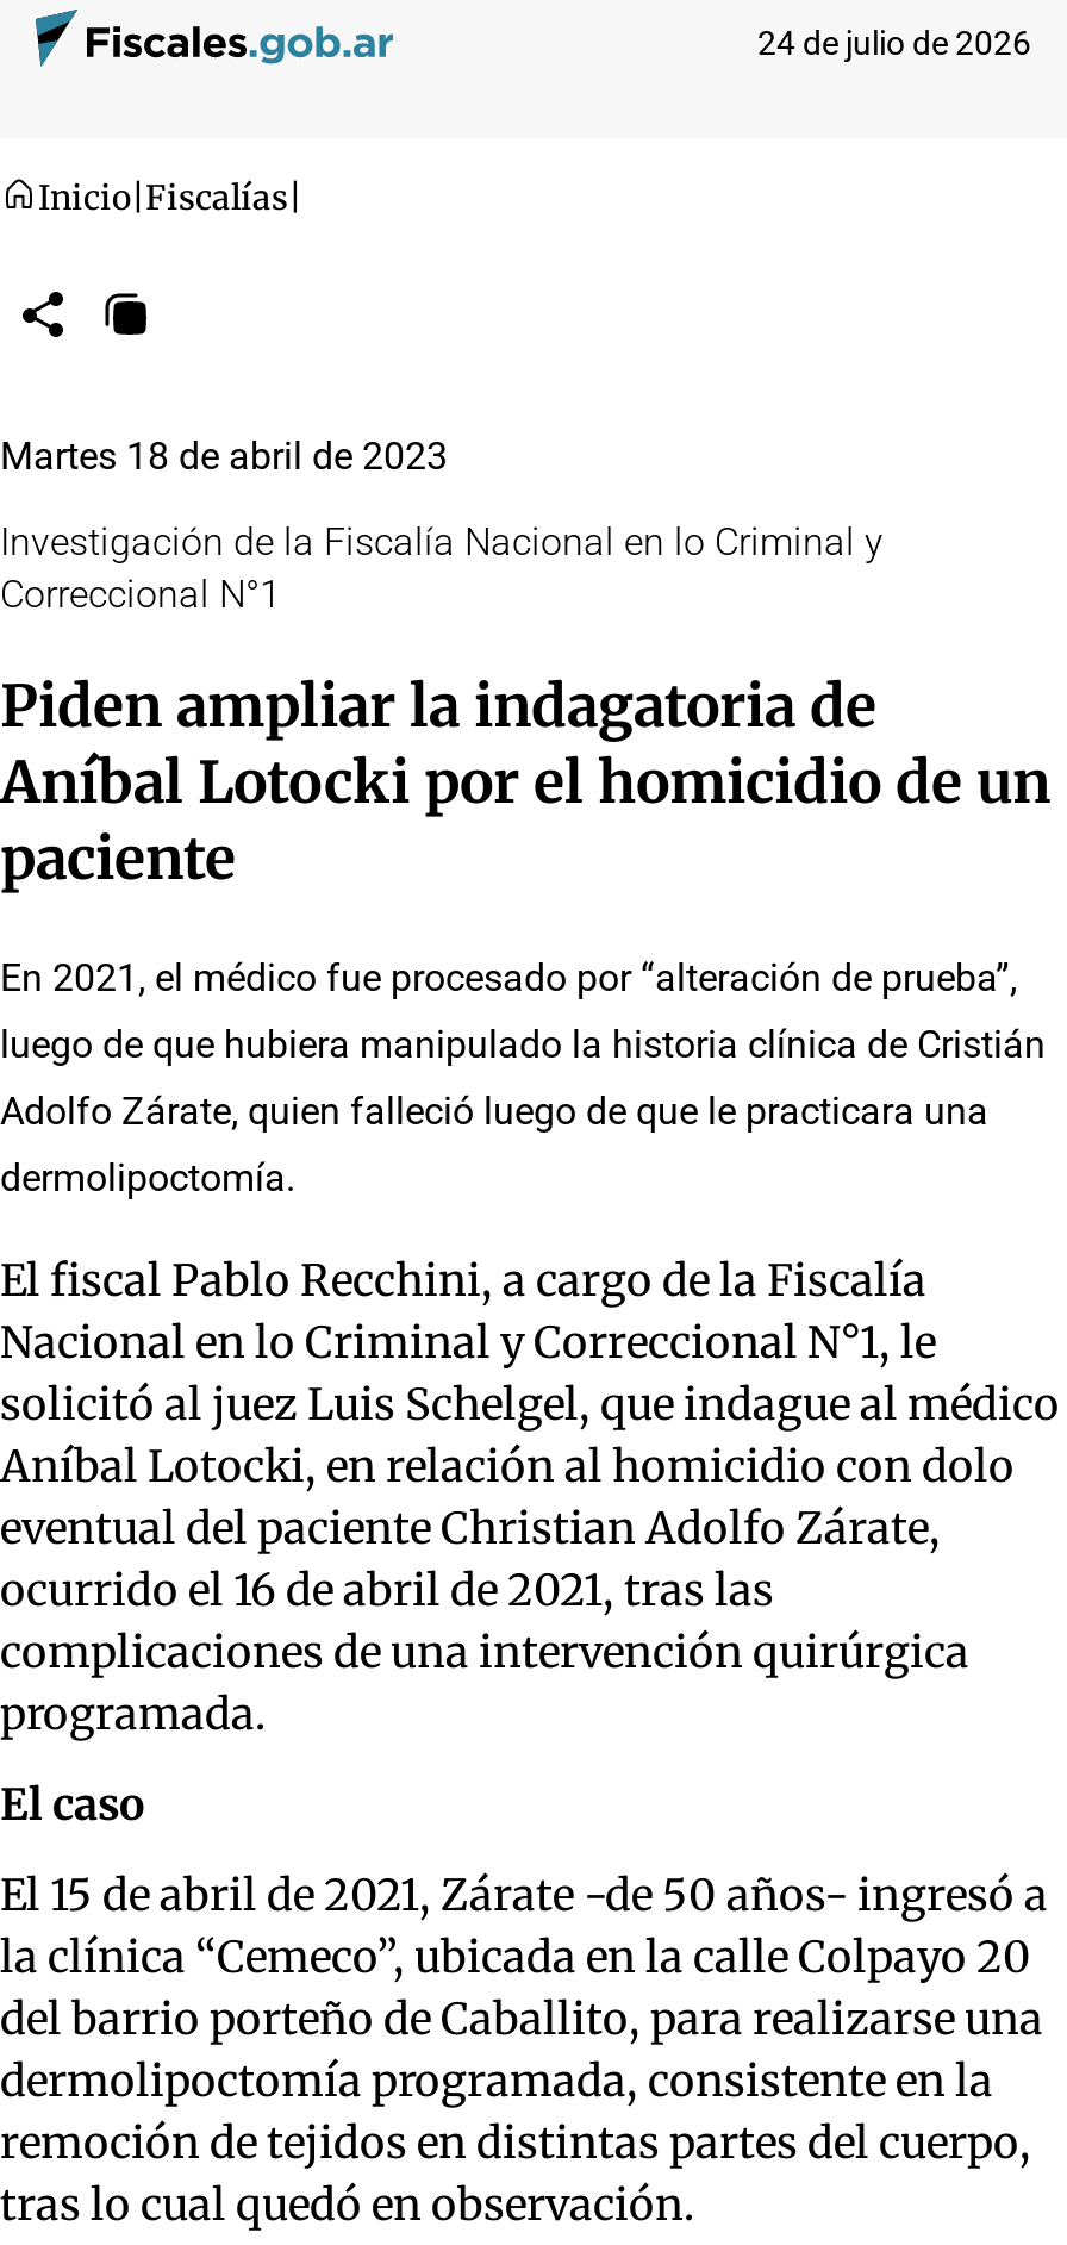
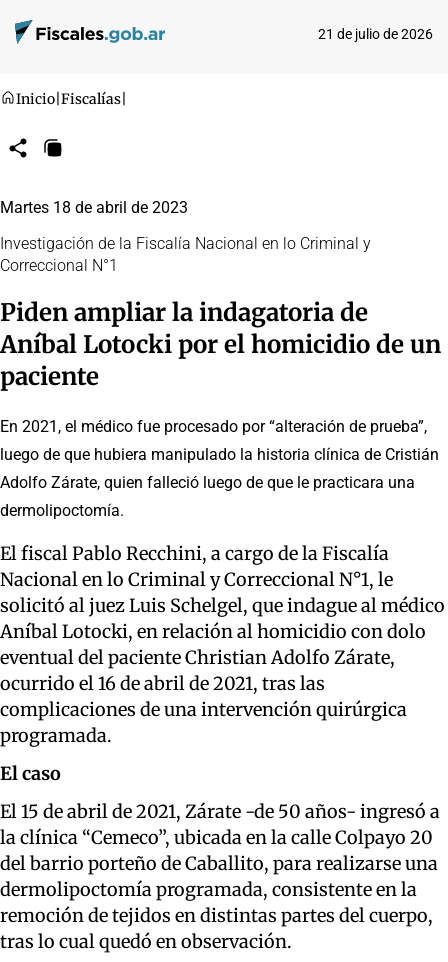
- 24 de julio de 2026
+ 21 de julio de 2026
